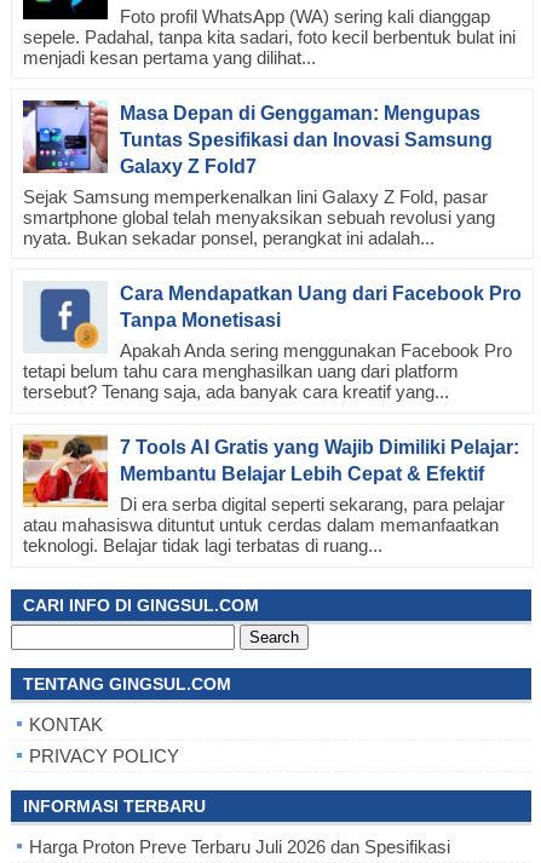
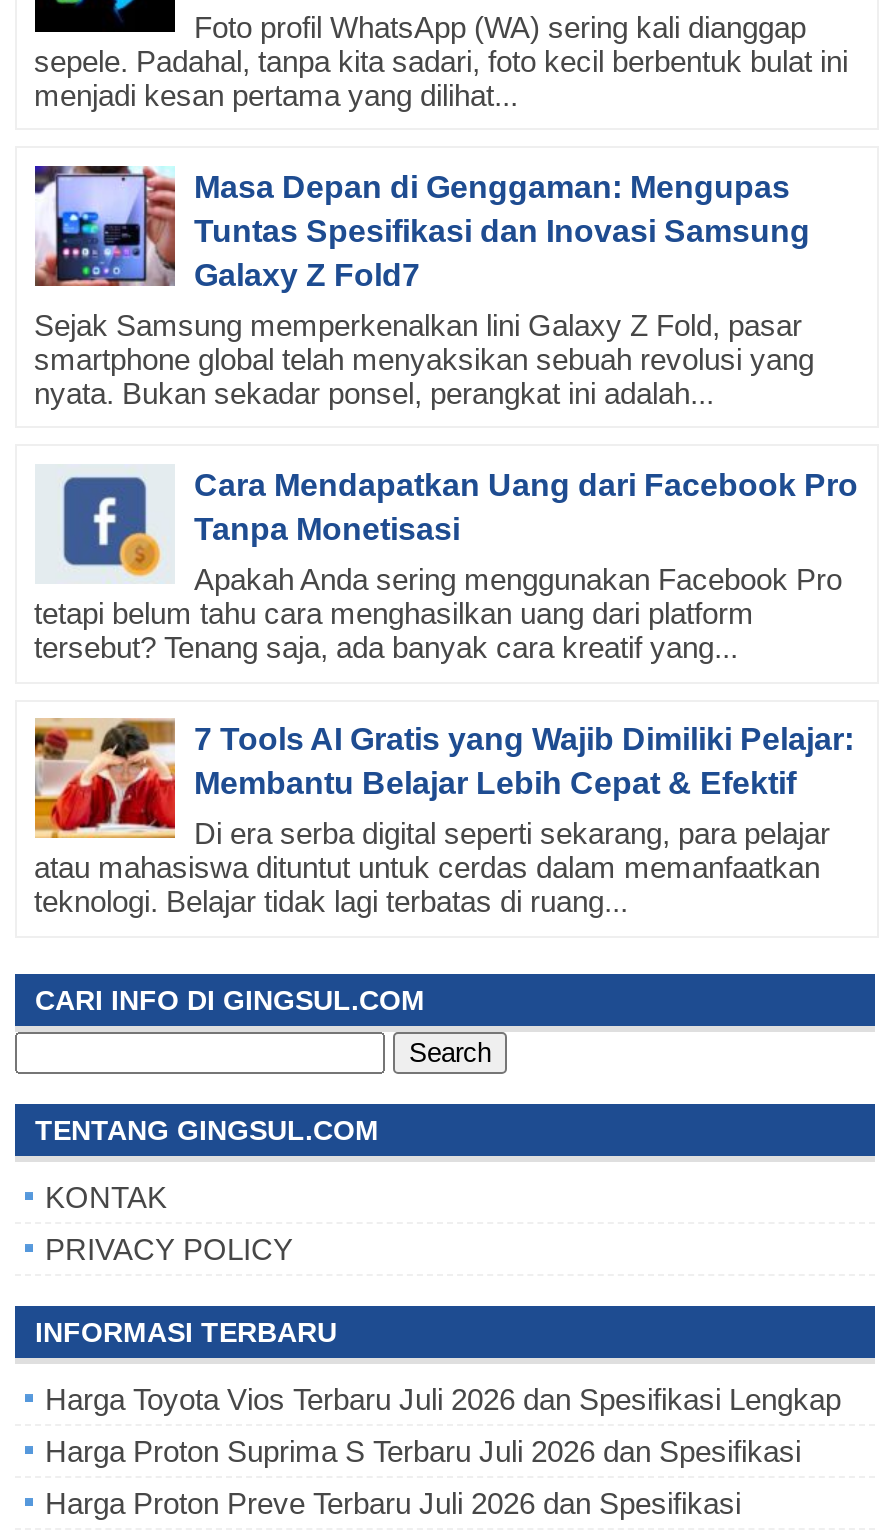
+ Harga Toyota Vios Terbaru Juli 2026 dan Spesifikasi Lengkap
+ Harga Proton Suprima S Terbaru Juli 2026 dan Spesifikasi
